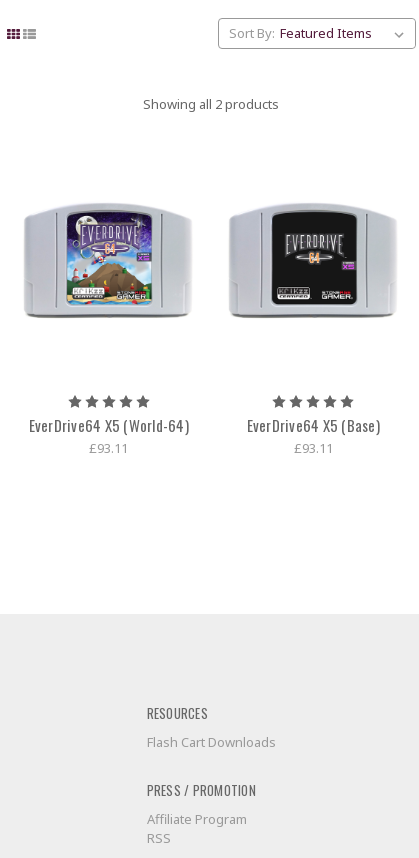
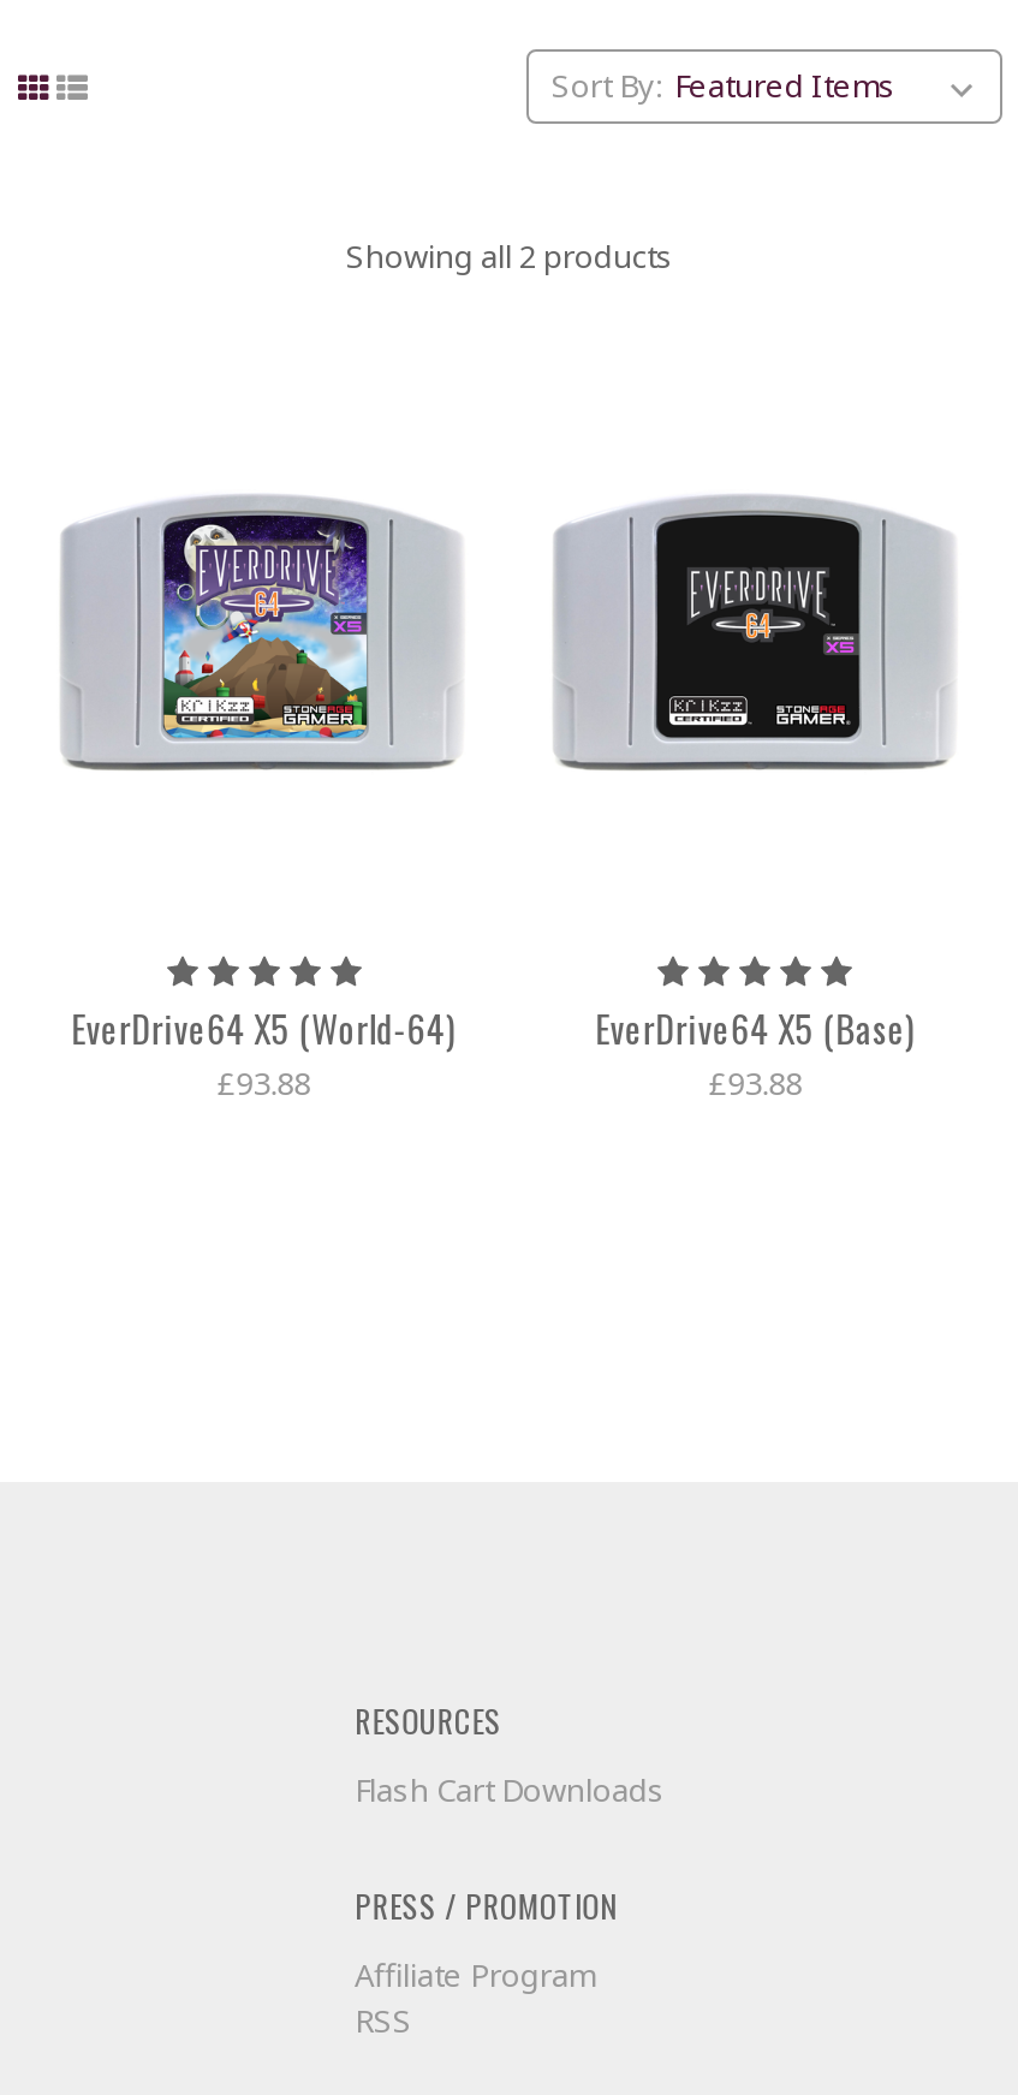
- £93.11
+ £93.88

- £93.11
+ £93.88
